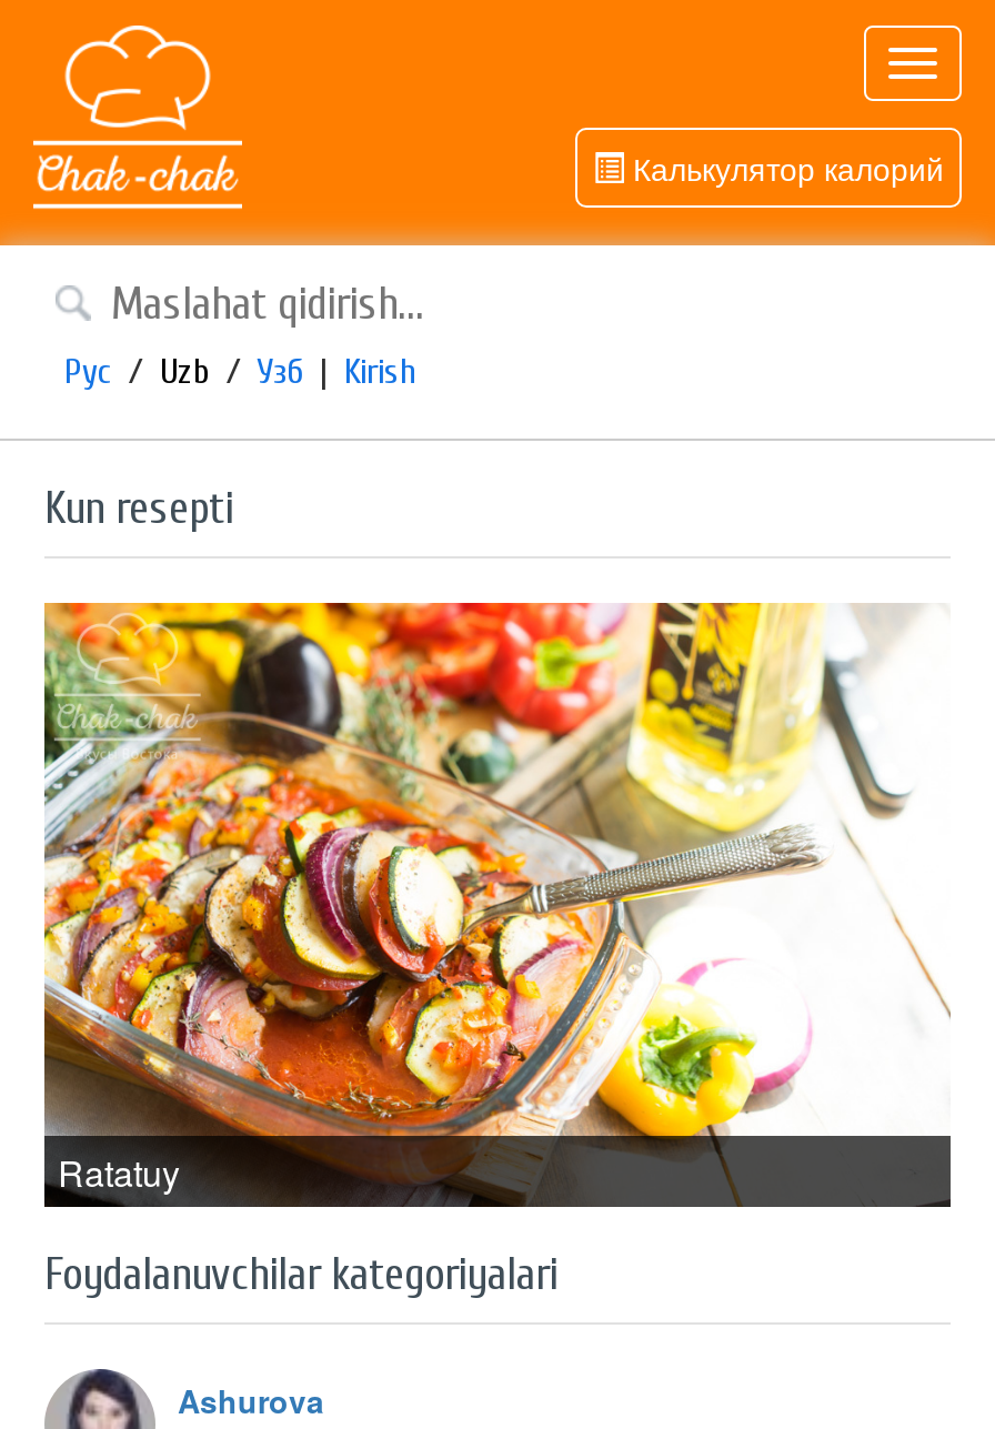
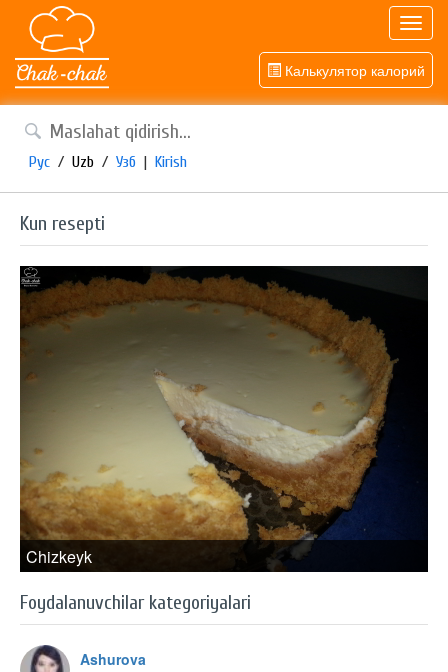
- [image]
- Ratatuy
+ [image]
+ Chizkeyk
